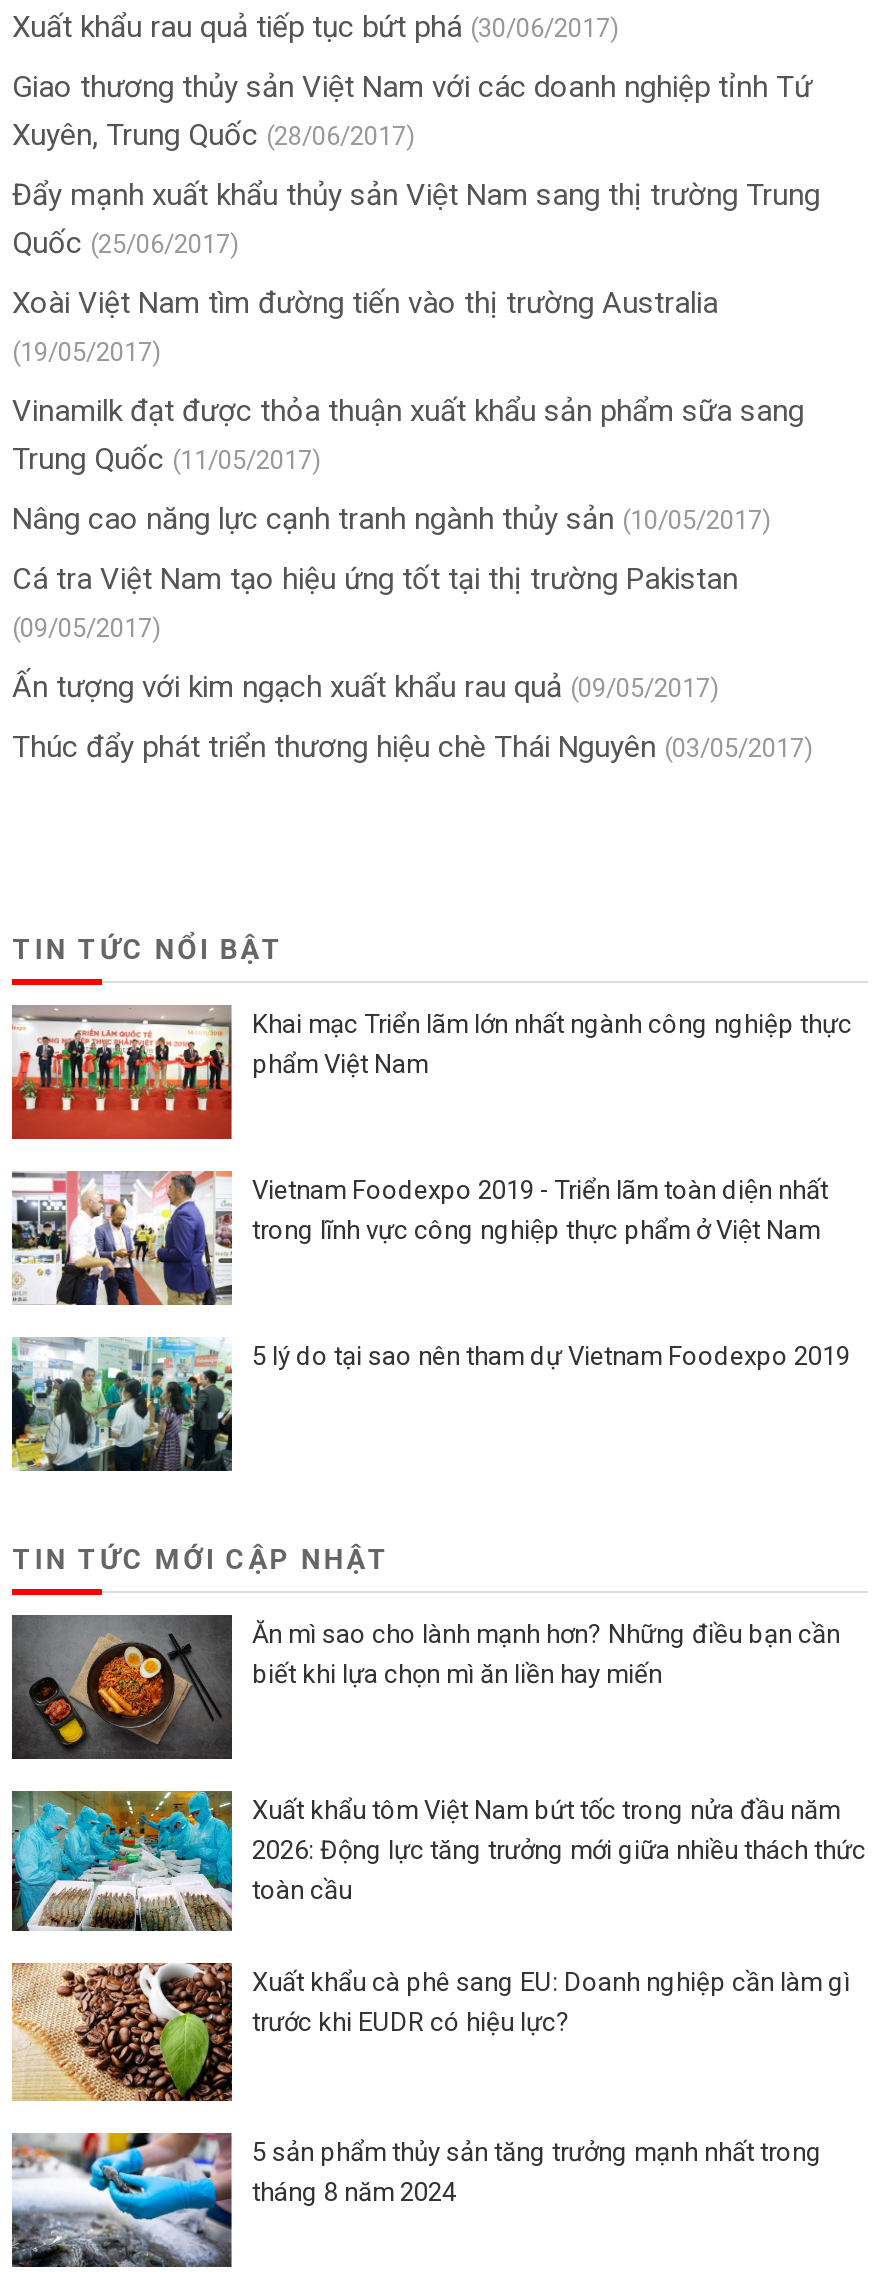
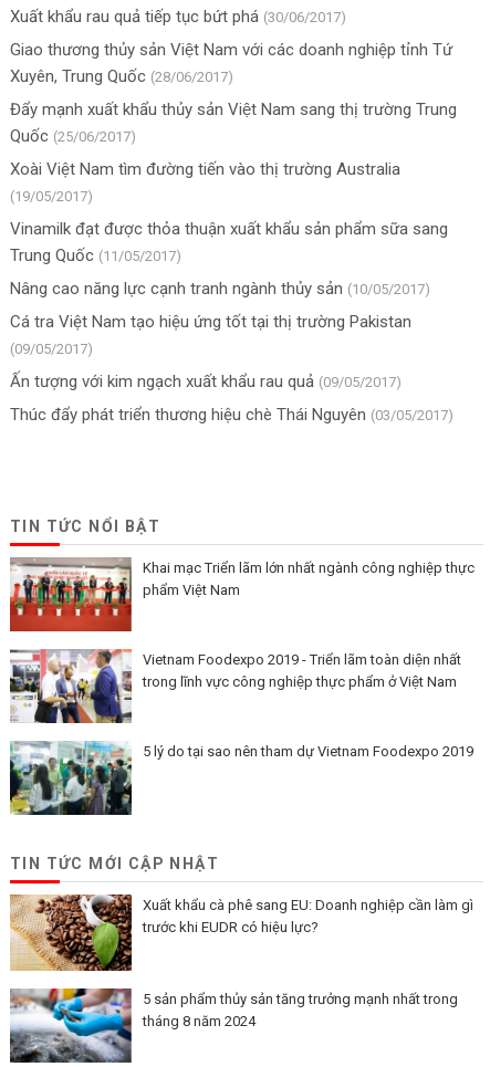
- [image]
- Ăn mì sao cho lành mạnh hơn? Những điều bạn cần
- biết khi lựa chọn mì ăn liền hay miến

- [image]
- Xuất khẩu tôm Việt Nam bứt tốc trong nửa đầu năm
- 2026: Động lực tăng trưởng mới giữa nhiều thách thức
- toàn cầu
